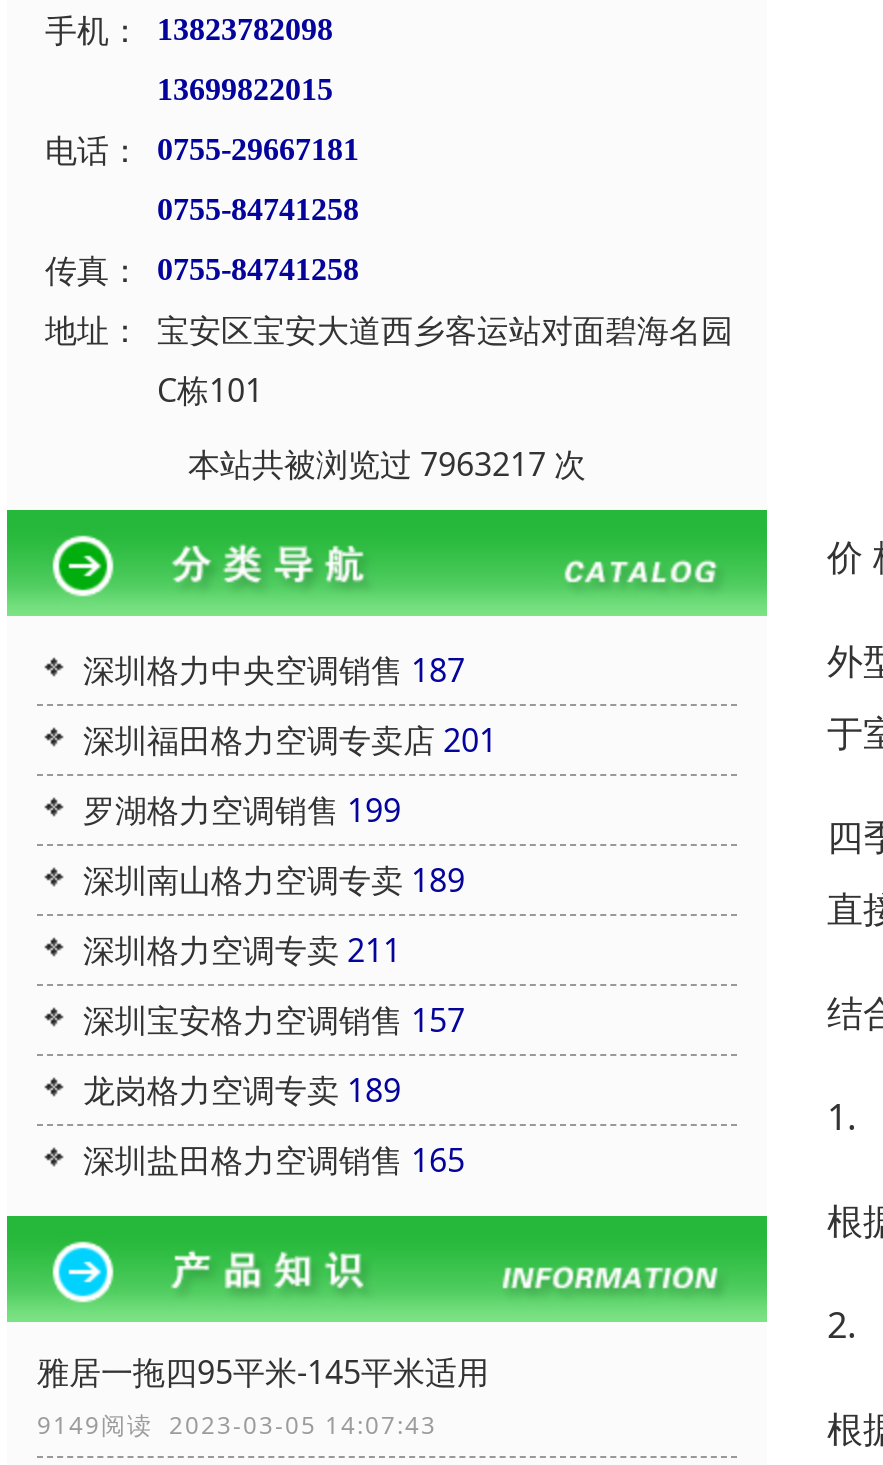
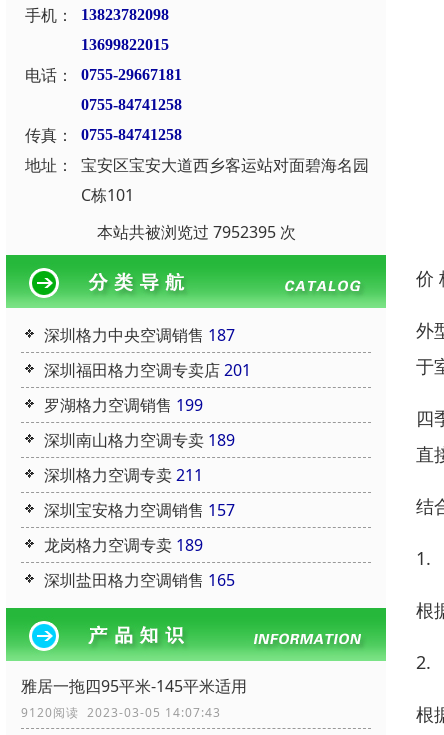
- 本站共被浏览过 7963217 次
+ 本站共被浏览过 7952395 次

- 9149阅读 2023-03-05 14:07:43
+ 9120阅读 2023-03-05 14:07:43
